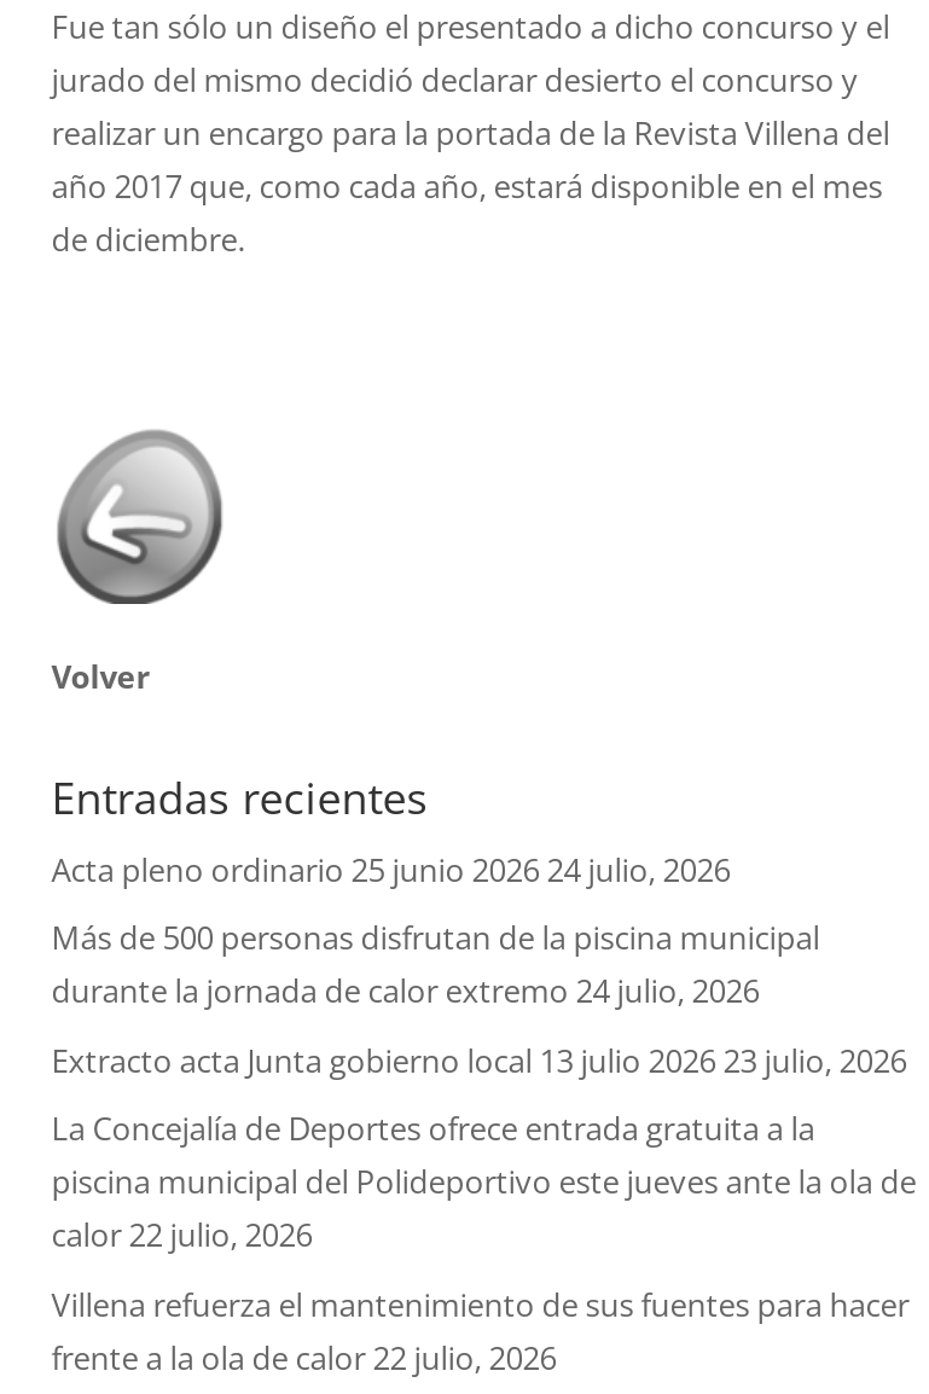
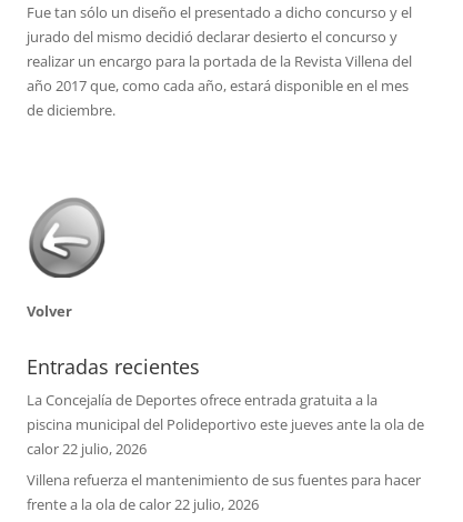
- Acta pleno ordinario 25 junio 2026 24 julio, 2026
- Más de 500 personas disfrutan de la piscina municipal
- durante la jornada de calor extremo 24 julio, 2026
- Extracto acta Junta gobierno local 13 julio 2026 23 julio, 2026
